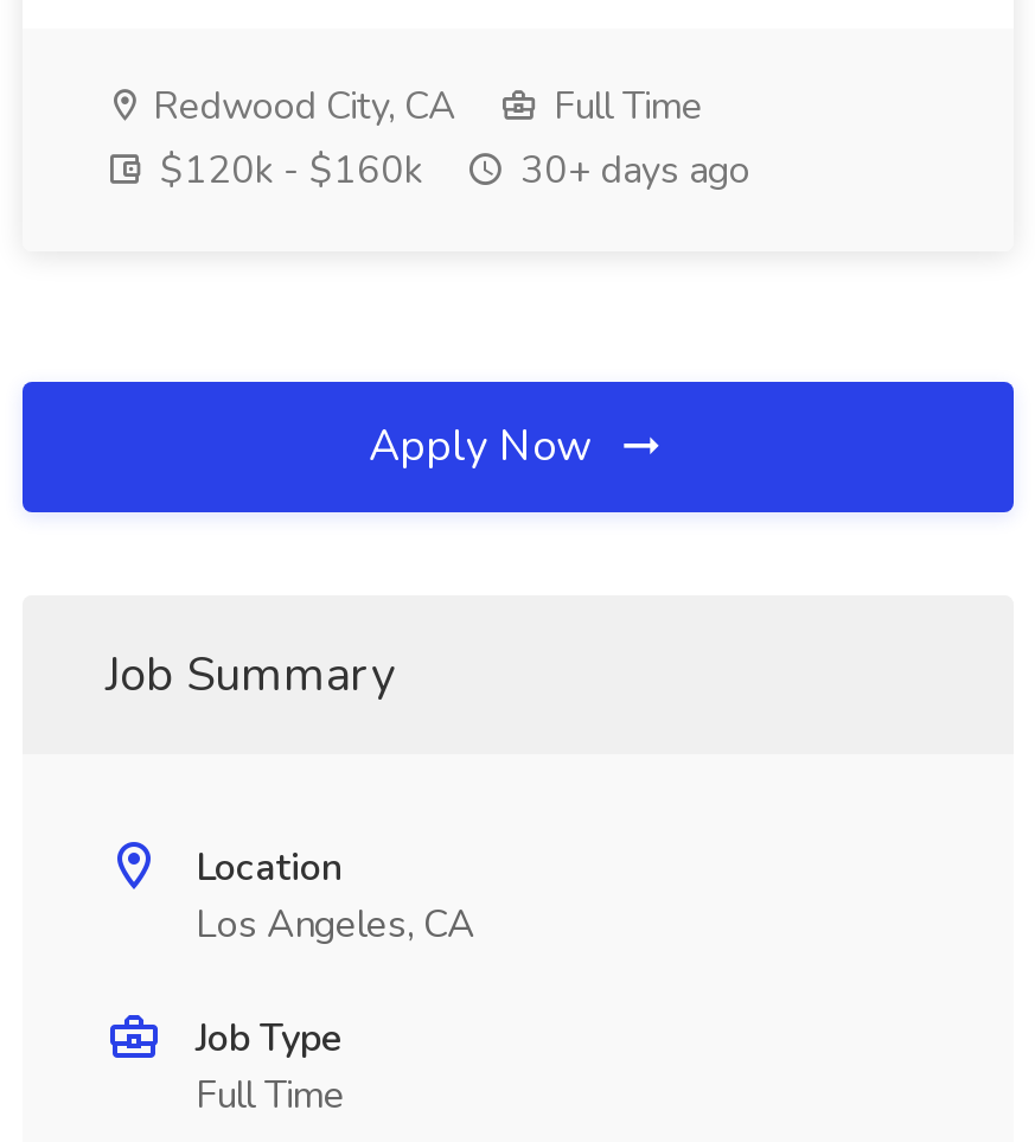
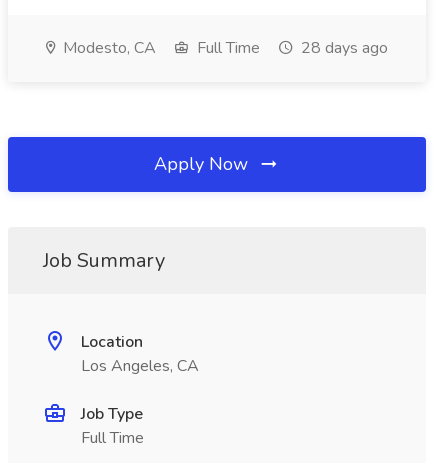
- Redwood City, CA
+ Modesto, CA

- $120k - $160k
- 30+ days ago
+ 28 days ago
